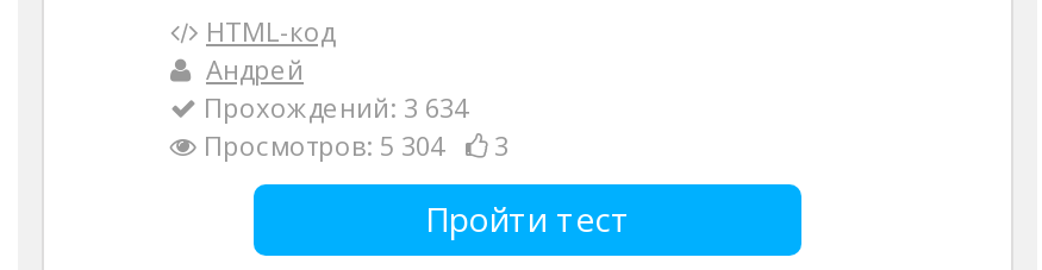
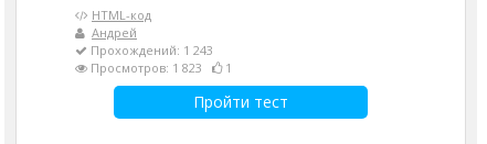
- Прохождений: 3 634
+ Прохождений: 1 243

- Просмотров: 5 304 3
+ Просмотров: 1 823 1
